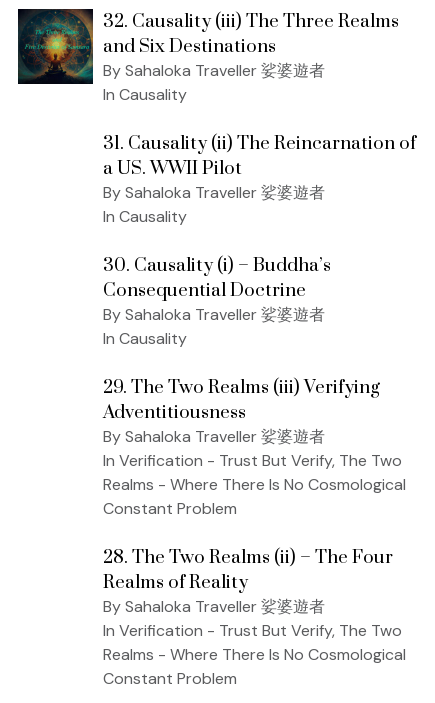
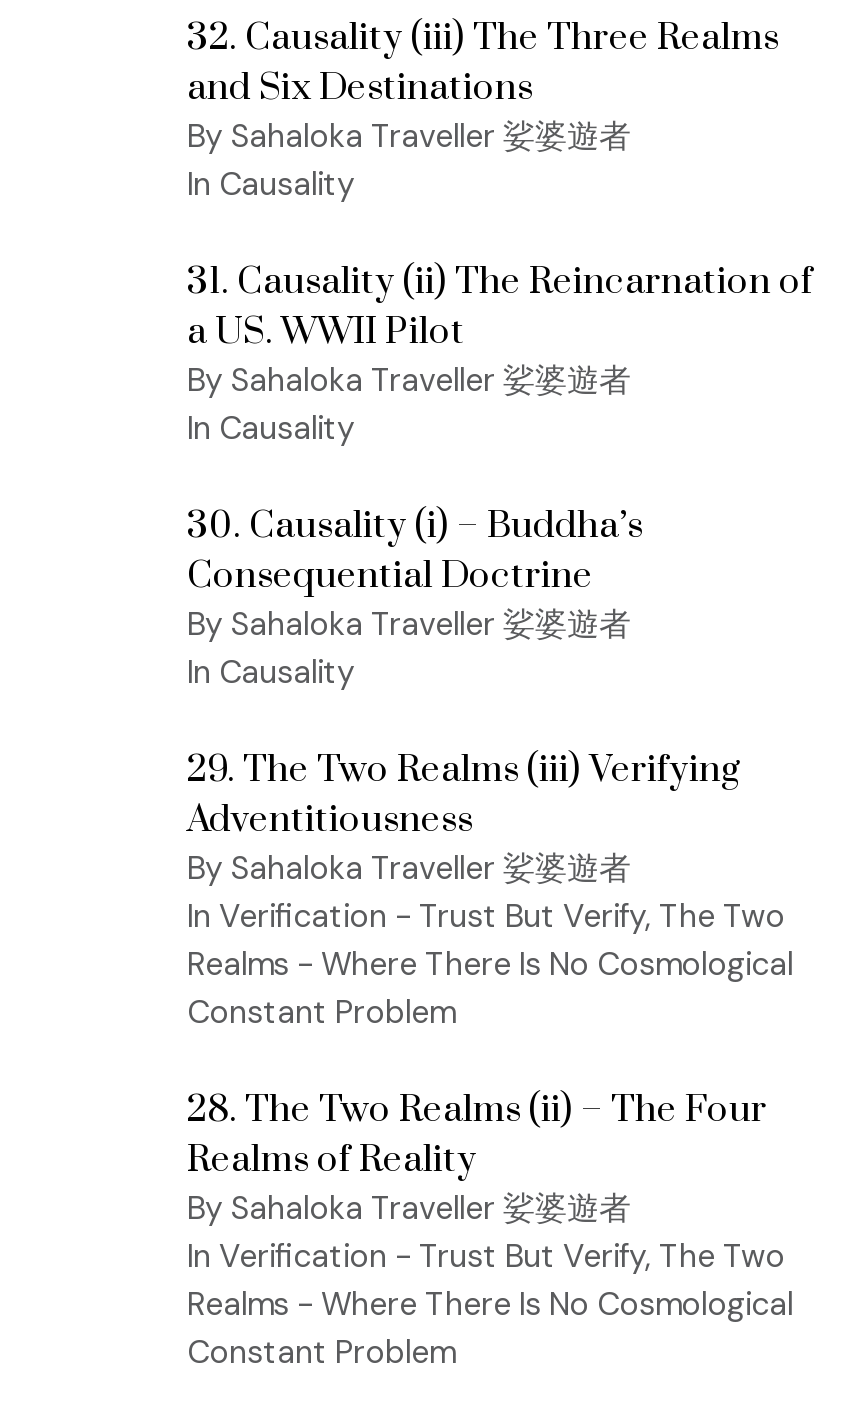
- [image]
